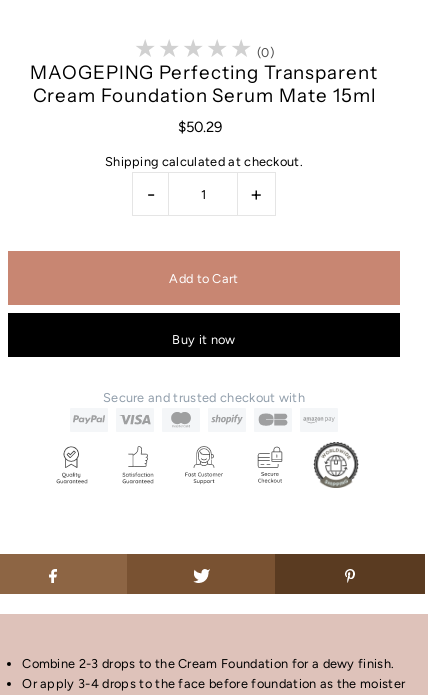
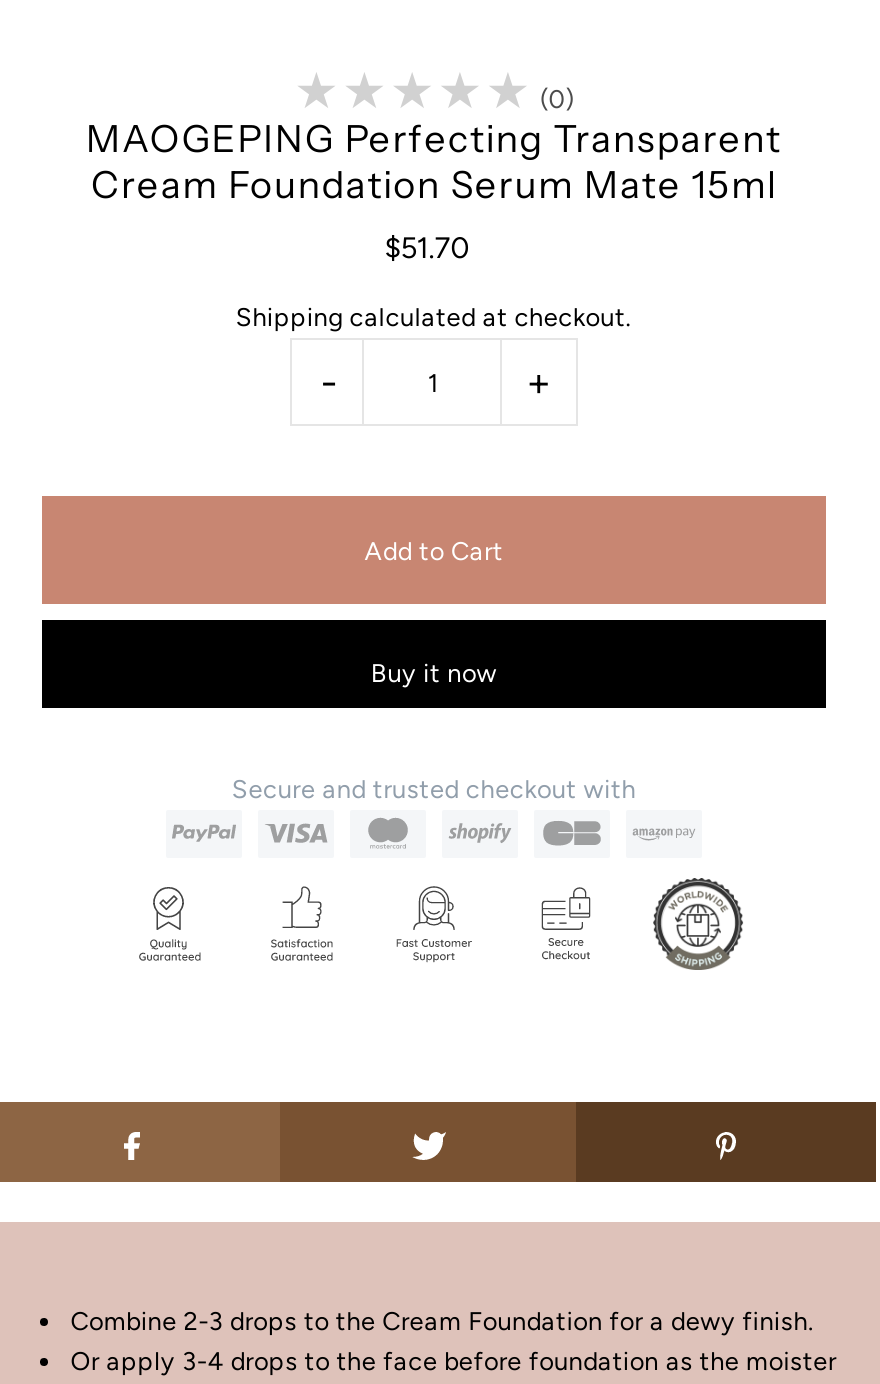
- $50.29
+ $51.70
